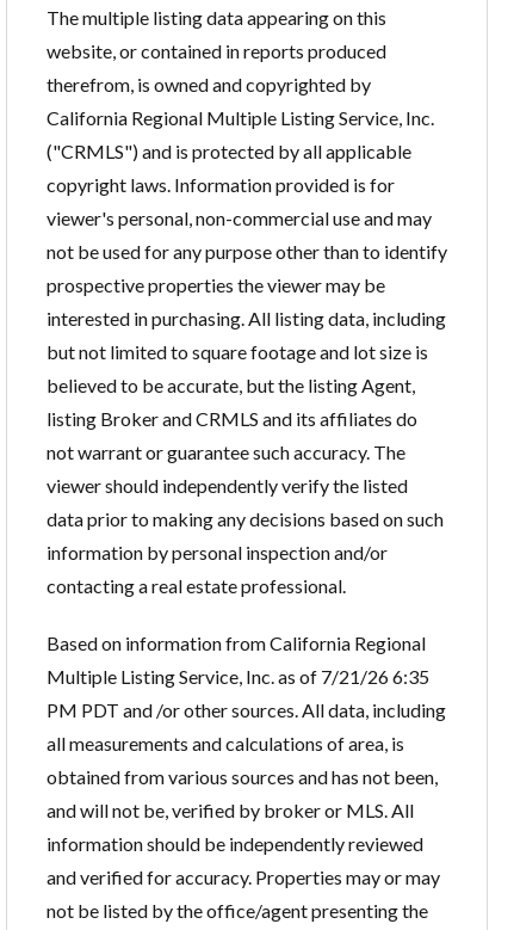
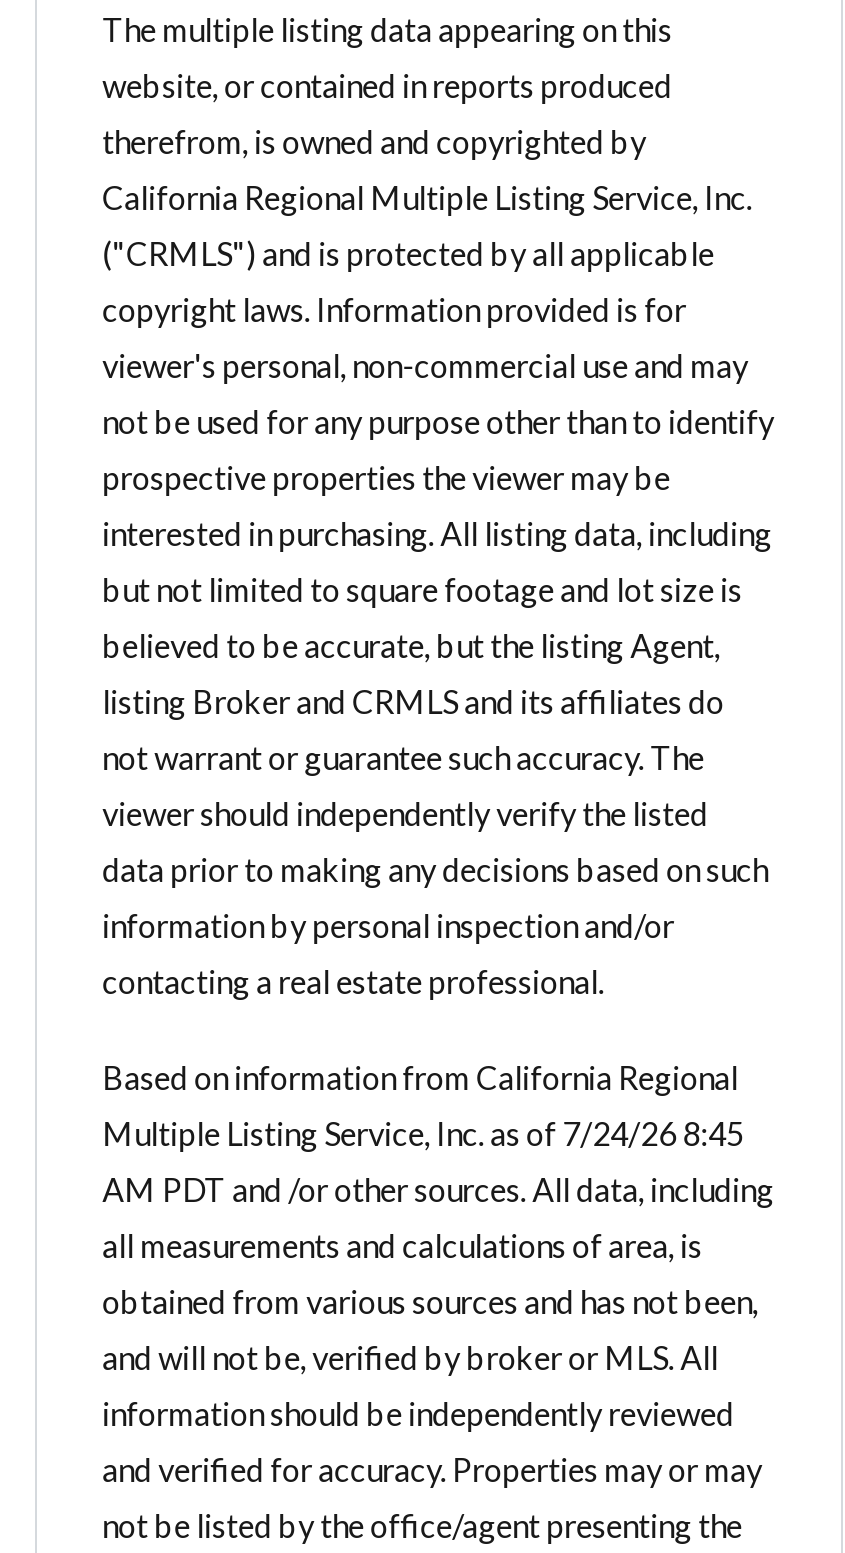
- Multiple Listing Service, Inc. as of 7/21/26 6:35
+ Multiple Listing Service, Inc. as of 7/24/26 8:45

- PM PDT and /or other sources. All data, including
+ AM PDT and /or other sources. All data, including
